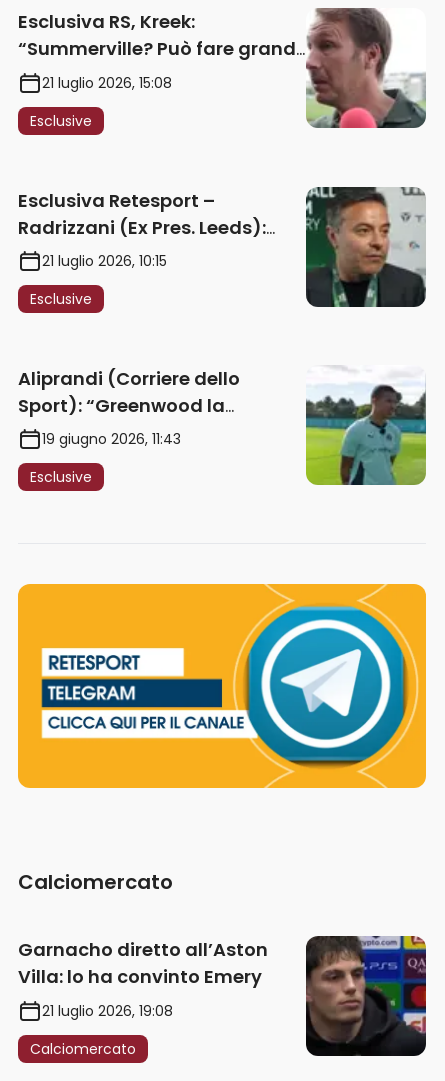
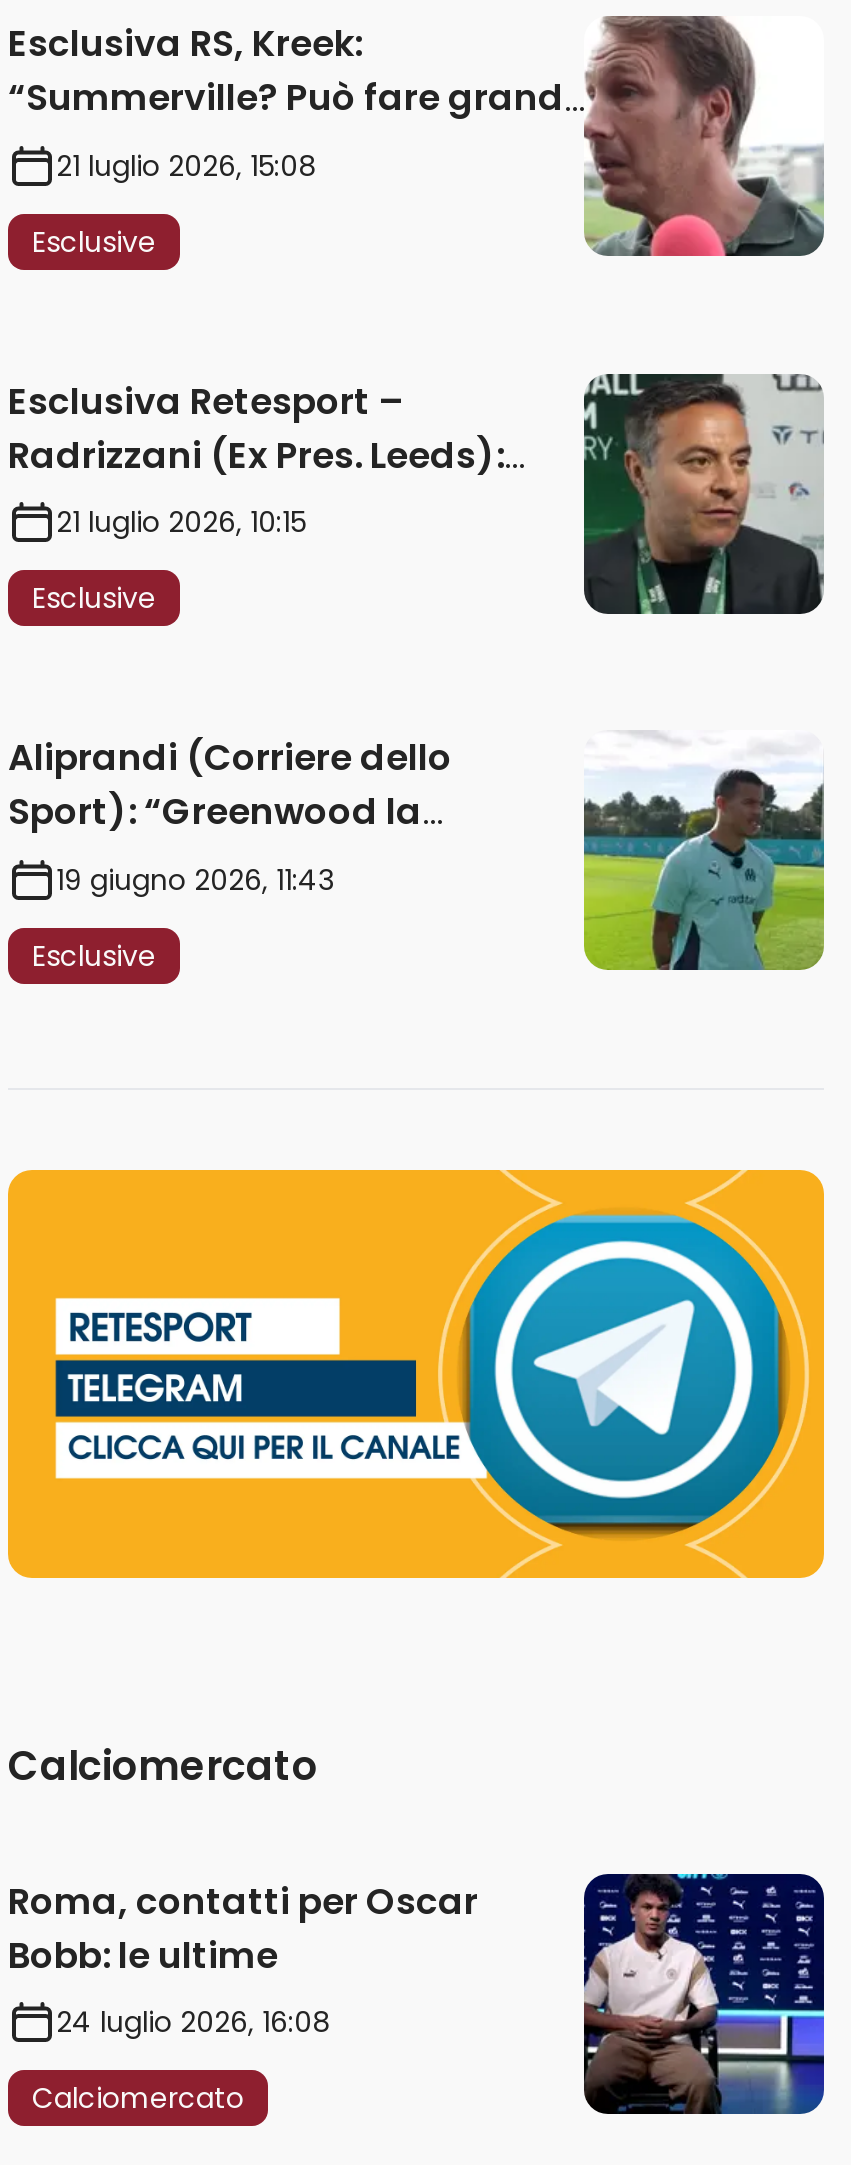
- Garnacho diretto all’Aston
- Villa: lo ha convinto Emery
+ Roma, contatti per Oscar
+ Bobb: le ultime

- [image]
+ [image]

- 21 luglio 2026, 19:08
+ 24 luglio 2026, 16:08
